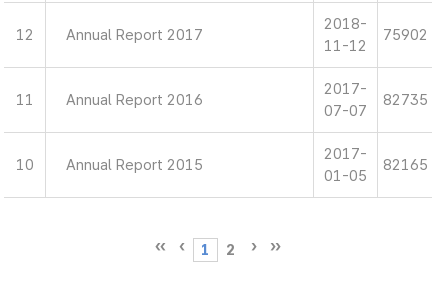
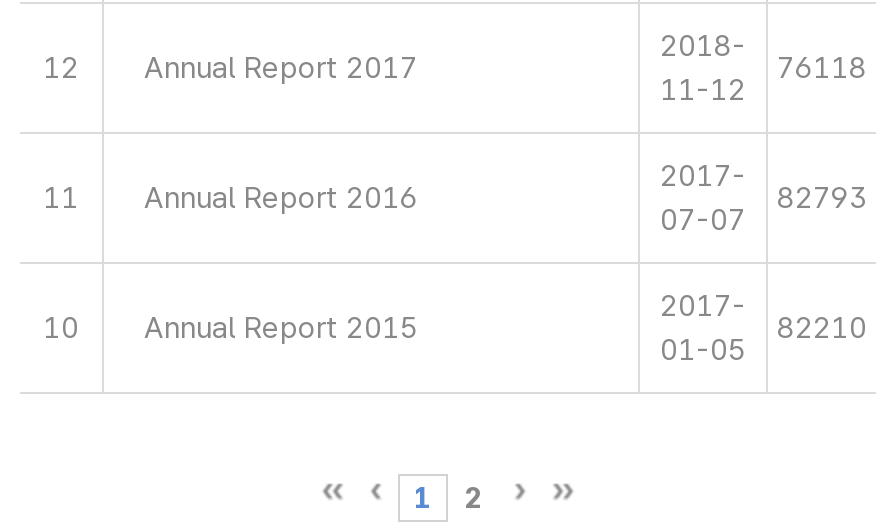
- 75902
+ 76118

- 82735
+ 82793

- 82165
+ 82210
